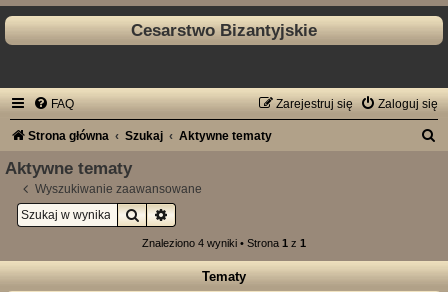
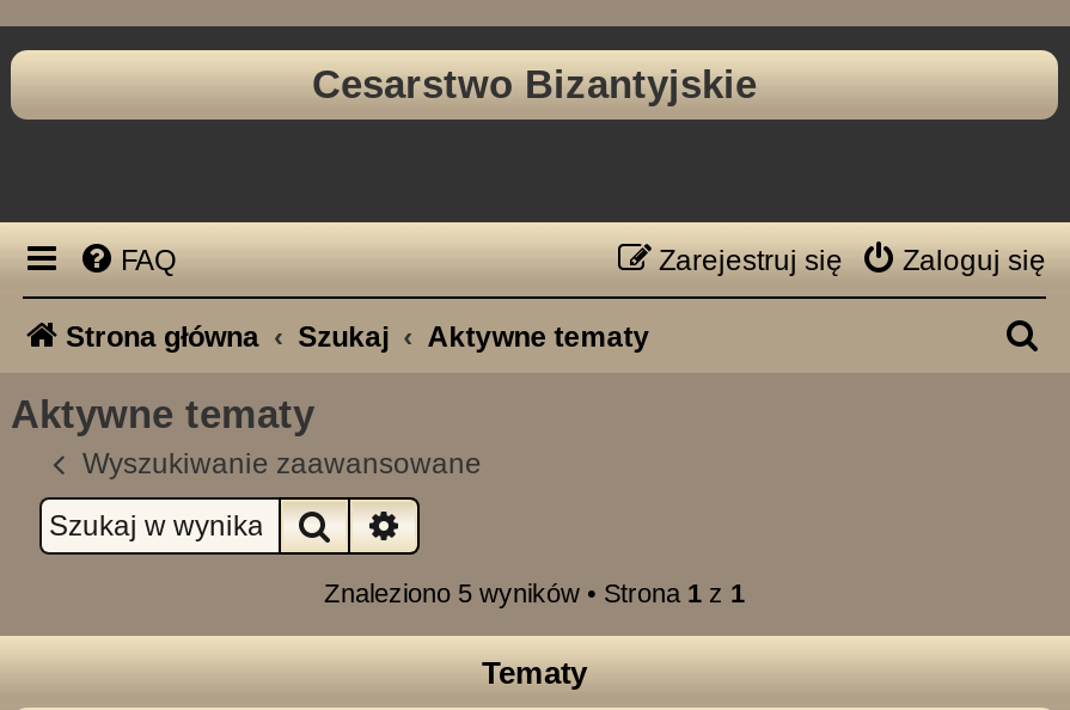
- Znaleziono 4 wyniki • Strona 1 z 1
+ Znaleziono 5 wyników • Strona 1 z 1
